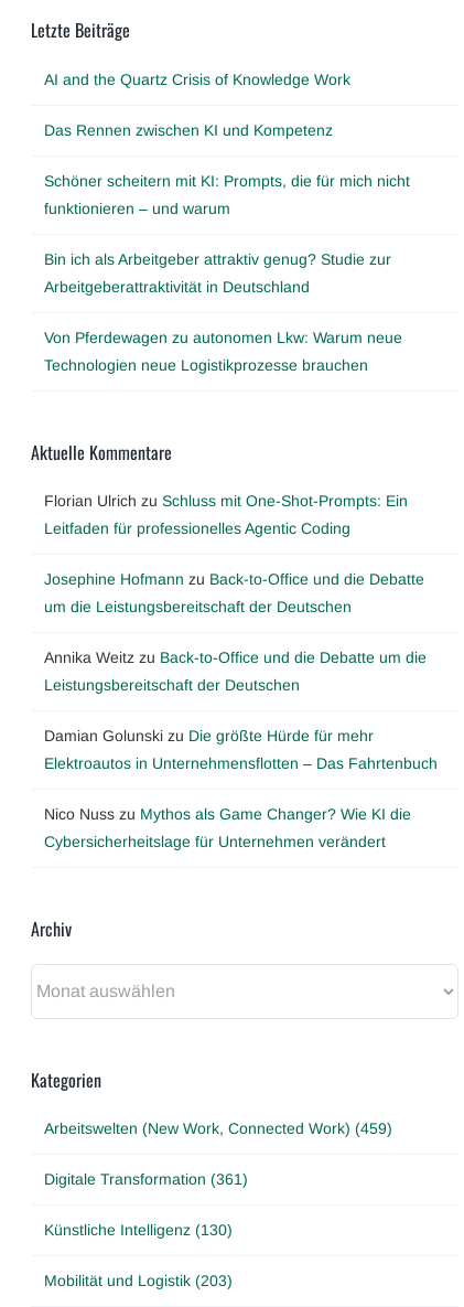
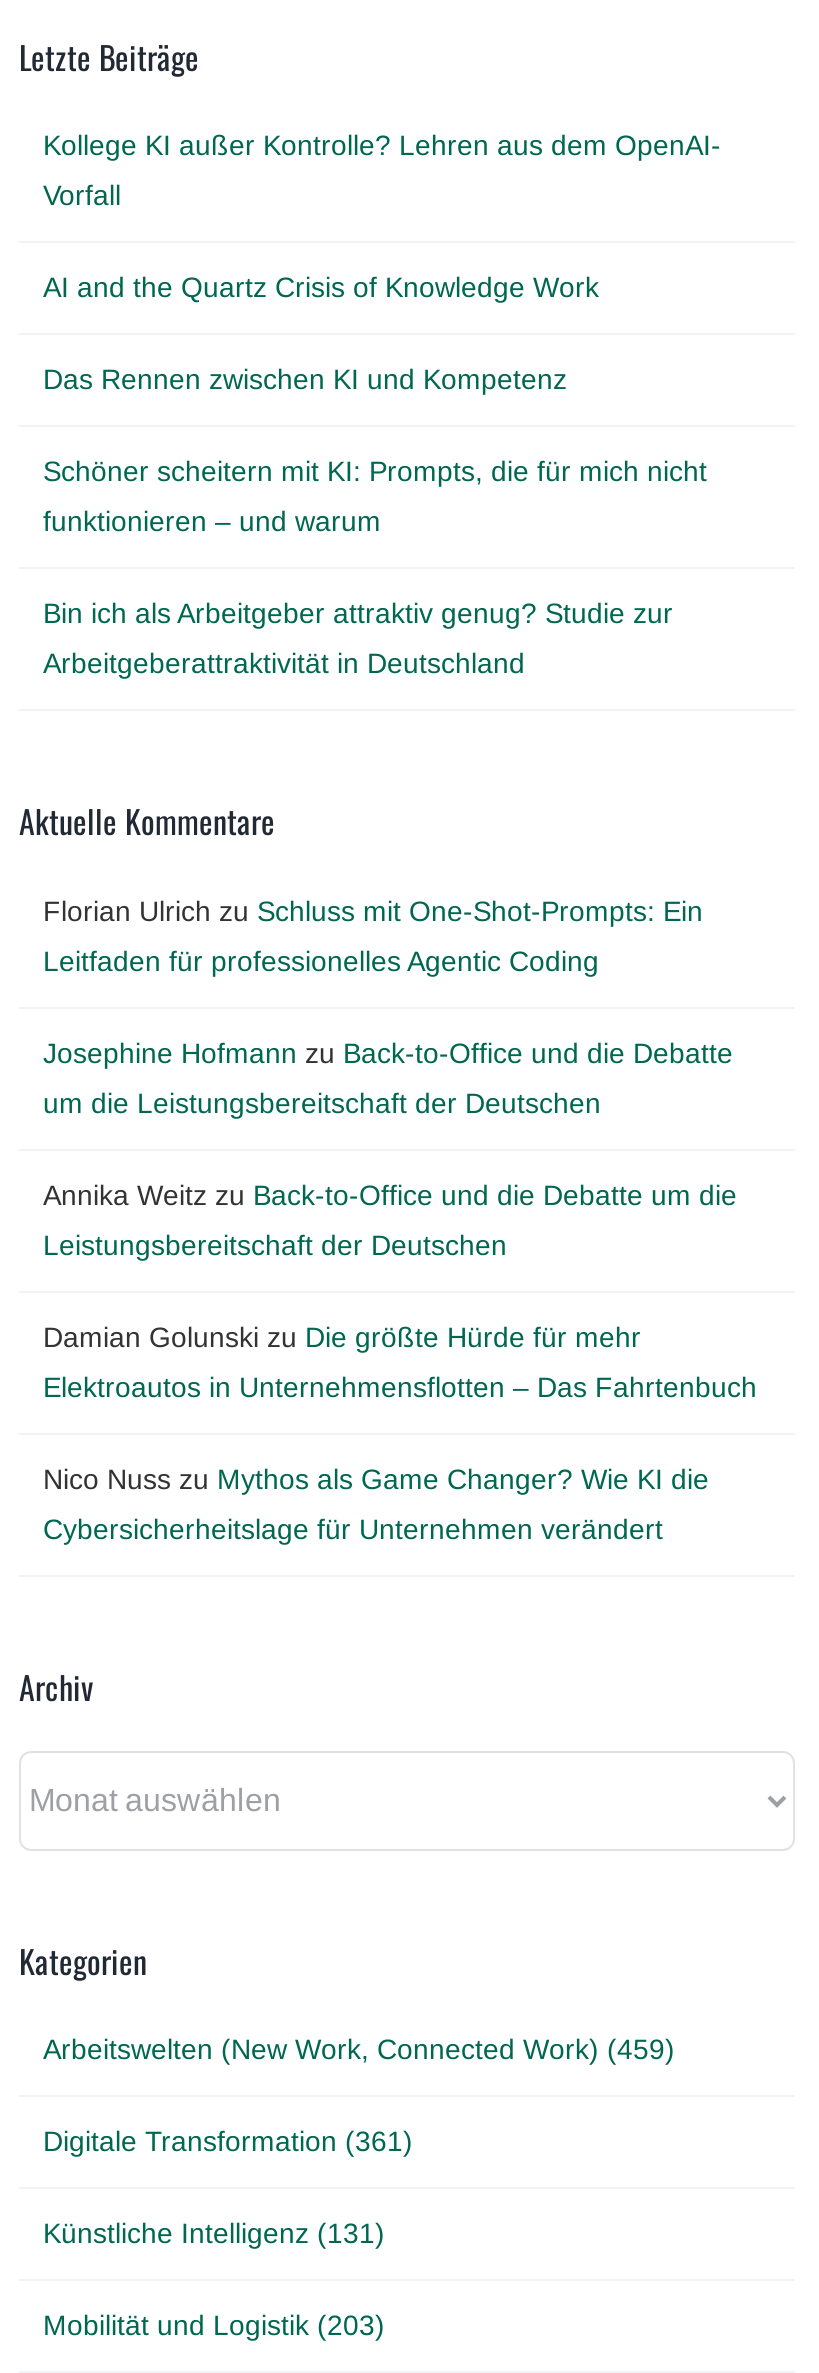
+ Kollege KI außer Kontrolle? Lehren aus dem OpenAI-
+ Vorfall

moved down: AI and the Quartz Crisis of Knowledge Work | Das Rennen zwischen KI und Kompetenz | Schöner scheitern mit KI: Prompts, die für mich nicht | funktionieren – und warum | Bin ich als Arbeitgeber attraktiv genug? Studie zur | Arbeitgeberattraktivität in Deutschland

- Von Pferdewagen zu autonomen Lkw: Warum neue
- Technologien neue Logistikprozesse brauchen

- Künstliche Intelligenz (130)
+ Künstliche Intelligenz (131)
